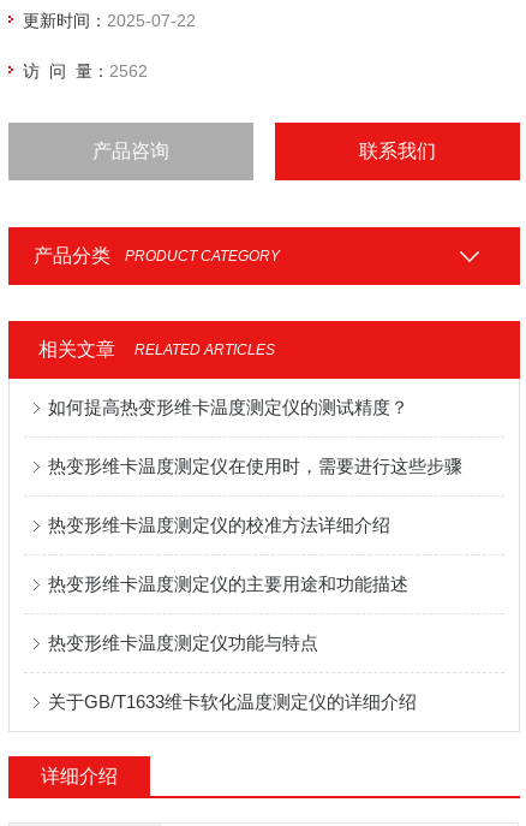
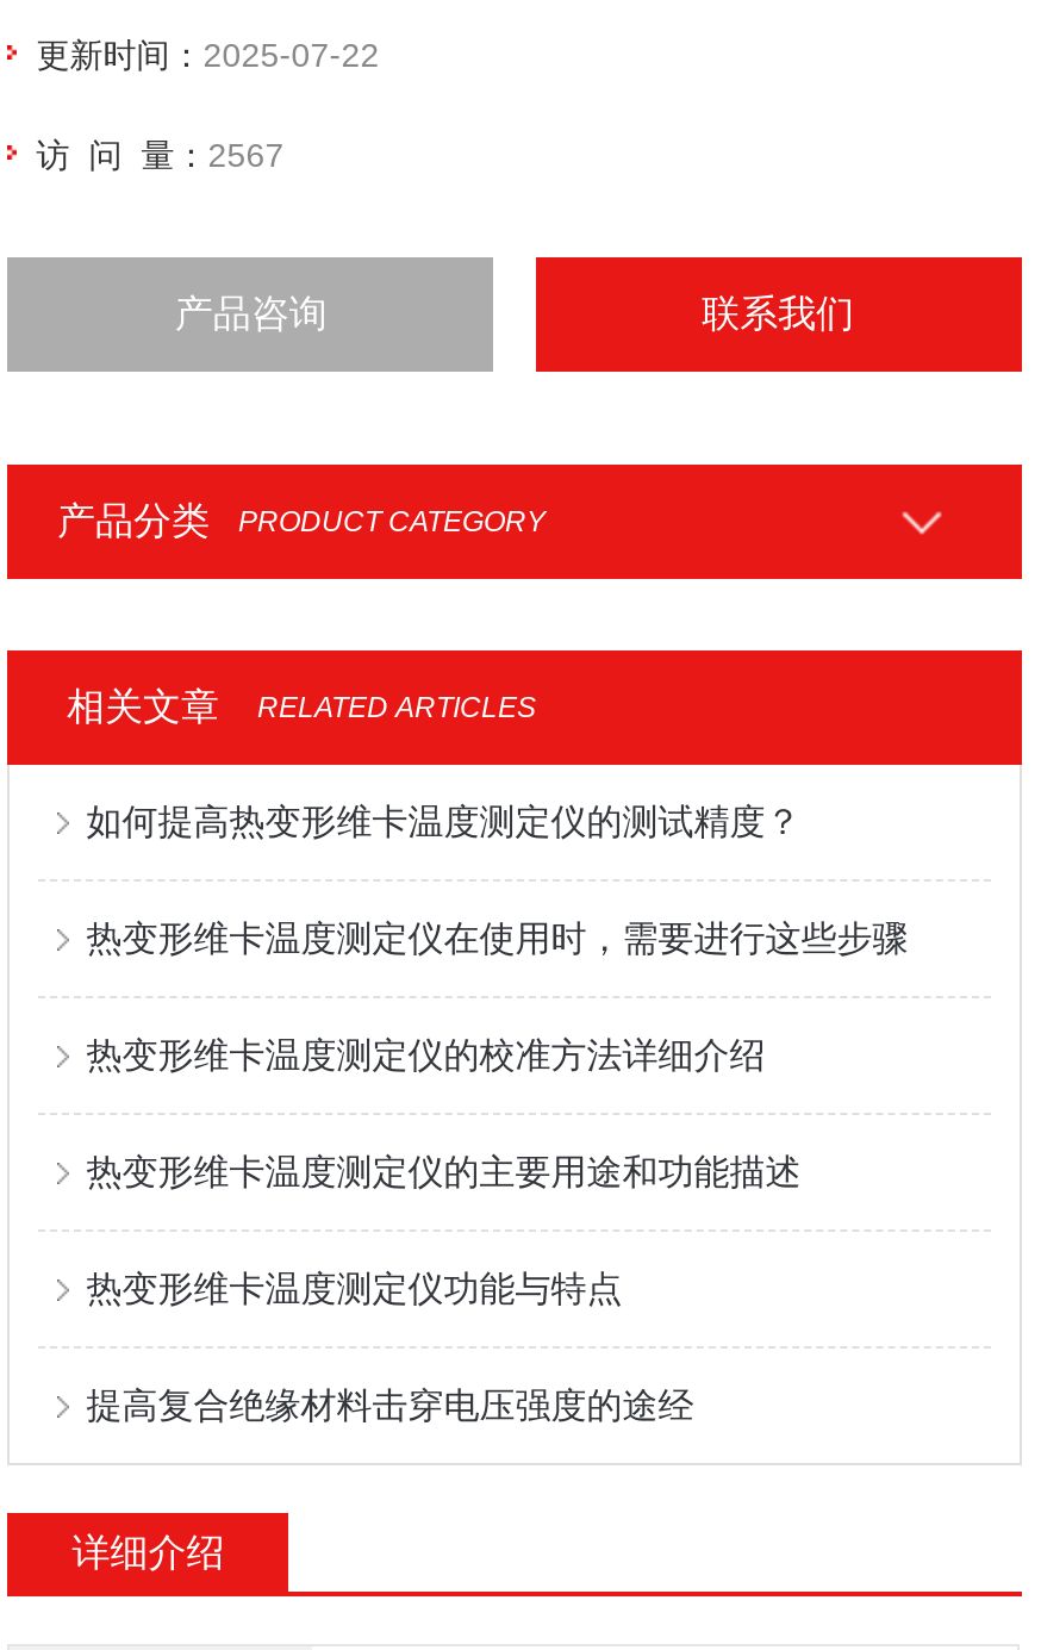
- 访 问 量：2562
+ 访 问 量：2567

- 关于GB/T1633维卡软化温度测定仪的详细介绍
+ 提高复合绝缘材料击穿电压强度的途经
